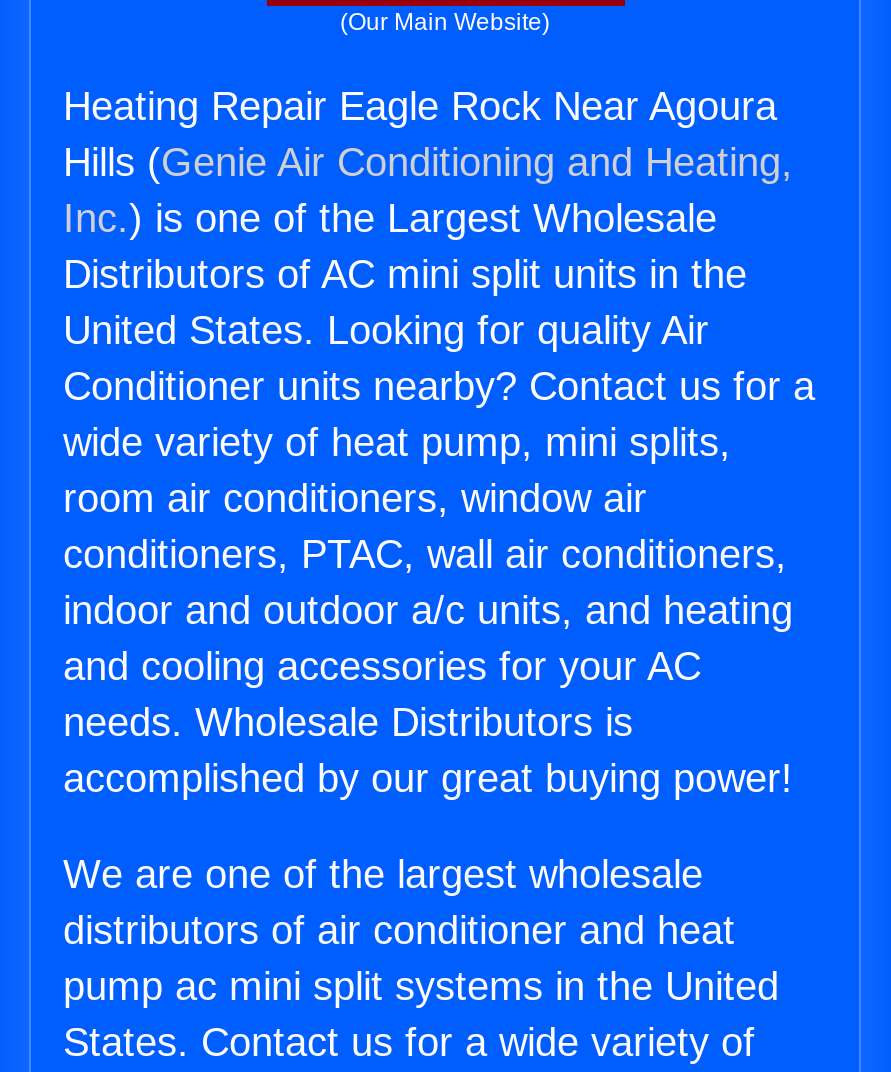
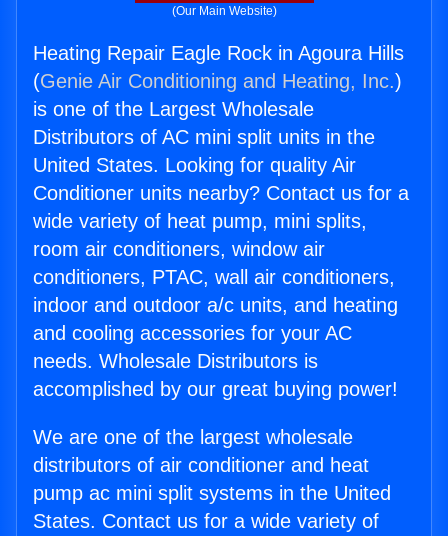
- Heating Repair Eagle Rock Near Agoura
- Hills (Genie Air Conditioning and Heating,
- Inc.) is one of the Largest Wholesale
+ Heating Repair Eagle Rock in Agoura Hills
+ (Genie Air Conditioning and Heating, Inc.)
+ is one of the Largest Wholesale
